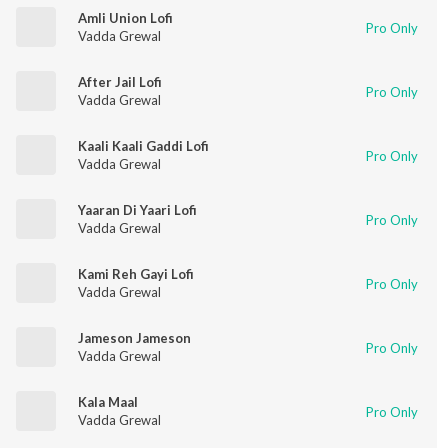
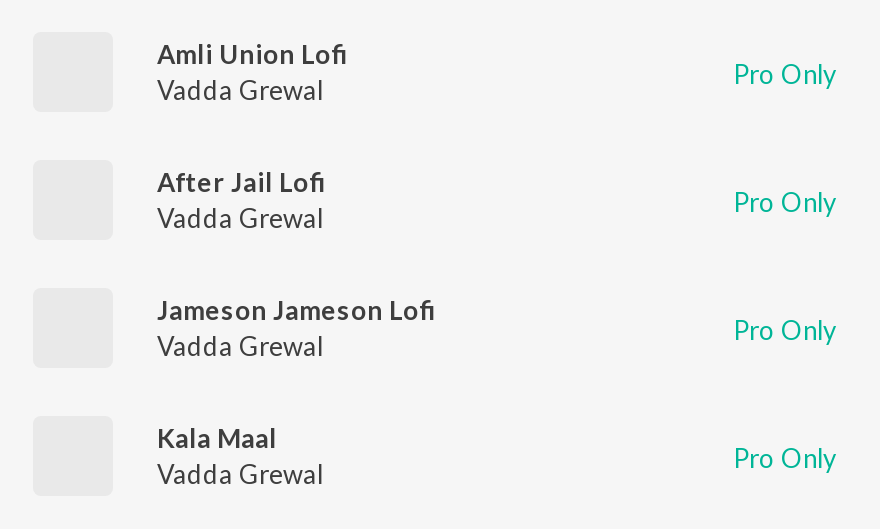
- Kaali Kaali Gaddi Lofi
- Vadda Grewal
- Pro Only
- Yaaran Di Yaari Lofi
- Vadda Grewal
- Pro Only
- Kami Reh Gayi Lofi
- Vadda Grewal
- Pro Only
- Jameson Jameson
+ Jameson Jameson Lofi
